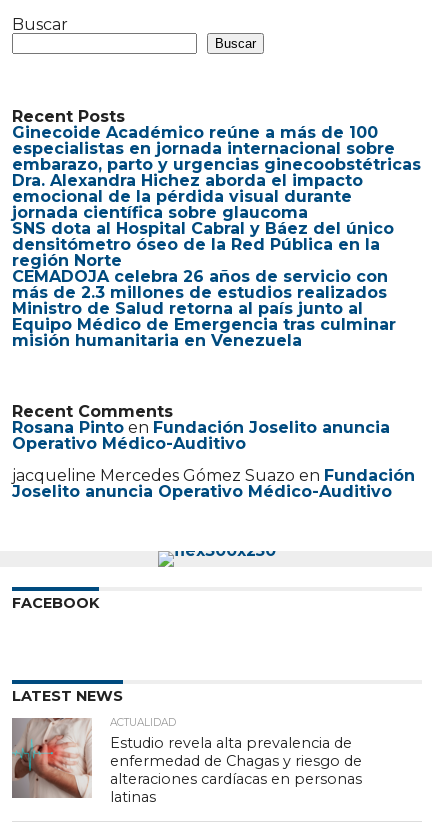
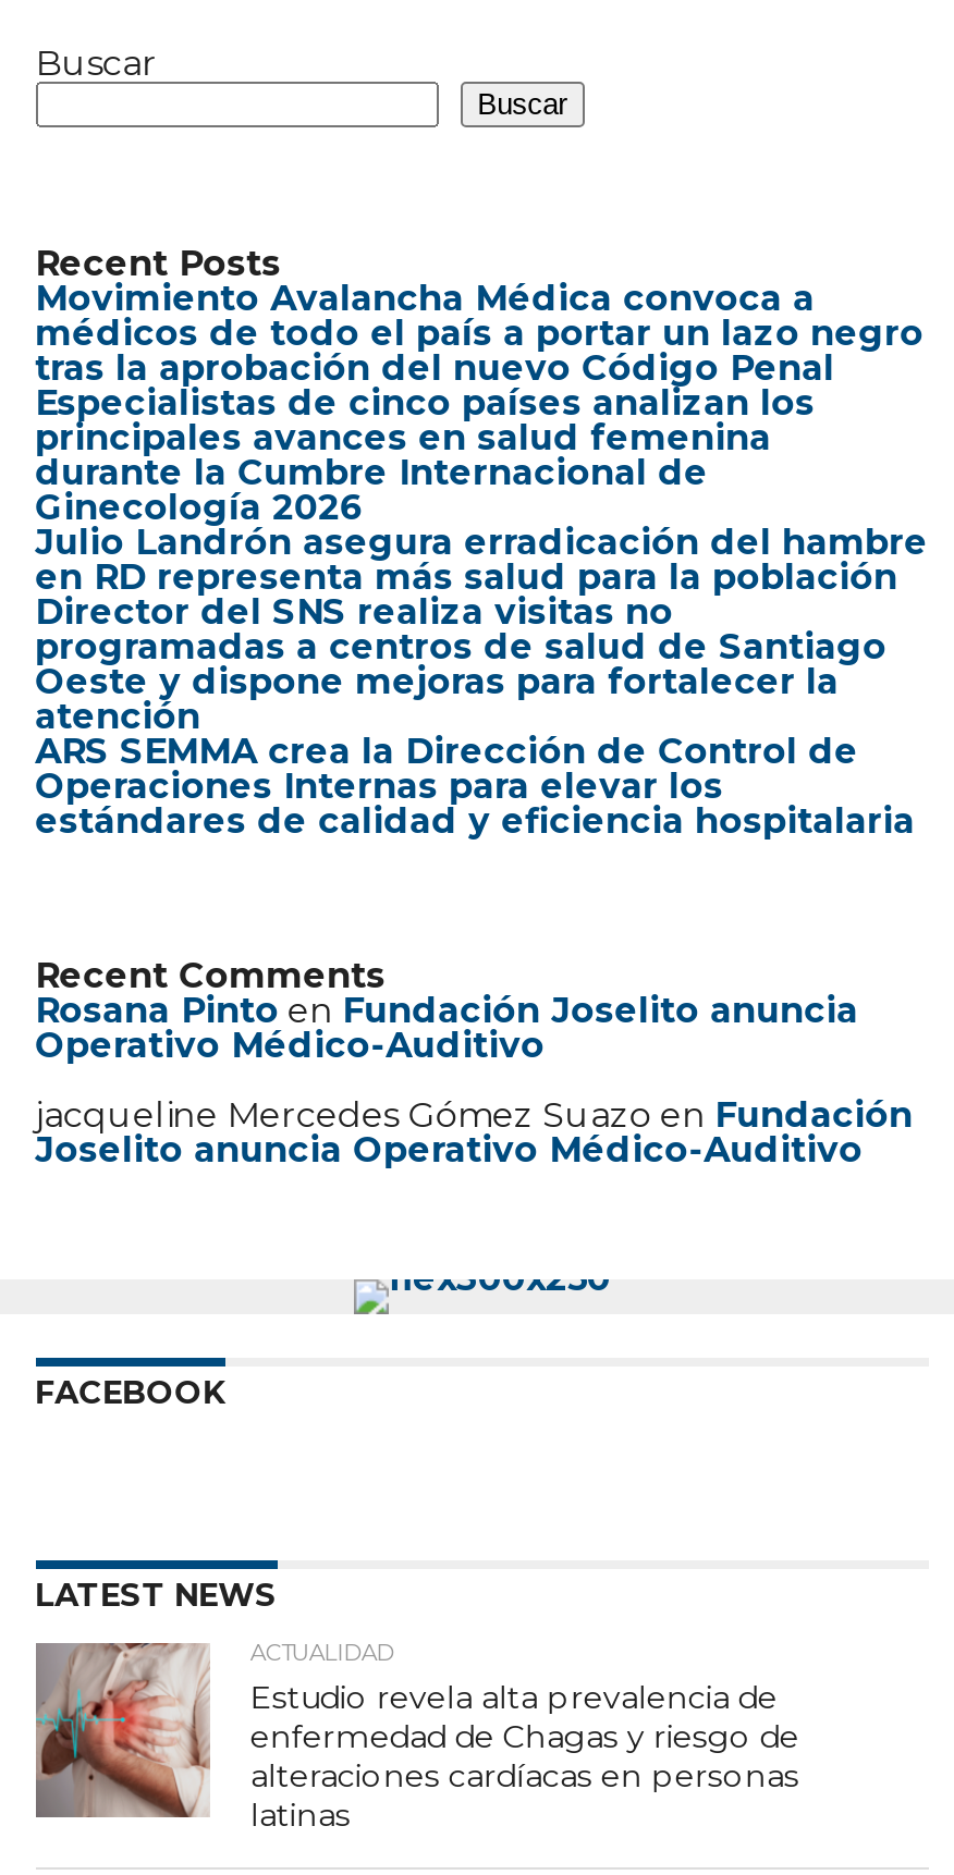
- Ginecoide Académico reúne a más de 100
- especialistas en jornada internacional sobre
- embarazo, parto y urgencias ginecoobstétricas
- Dra. Alexandra Hichez aborda el impacto
- emocional de la pérdida visual durante
- jornada científica sobre glaucoma
- SNS dota al Hospital Cabral y Báez del único
- densitómetro óseo de la Red Pública en la
- región Norte
- CEMADOJA celebra 26 años de servicio con
- más de 2.3 millones de estudios realizados
- Ministro de Salud retorna al país junto al
- Equipo Médico de Emergencia tras culminar
- misión humanitaria en Venezuela
+ Movimiento Avalancha Médica convoca a
+ médicos de todo el país a portar un lazo negro
+ tras la aprobación del nuevo Código Penal
+ Especialistas de cinco países analizan los
+ principales avances en salud femenina
+ durante la Cumbre Internacional de
+ Ginecología 2026
+ Julio Landrón asegura erradicación del hambre
+ en RD representa más salud para la población
+ Director del SNS realiza visitas no
+ programadas a centros de salud de Santiago
+ Oeste y dispone mejoras para fortalecer la
+ atención
+ ARS SEMMA crea la Dirección de Control de
+ Operaciones Internas para elevar los
+ estándares de calidad y eficiencia hospitalaria
